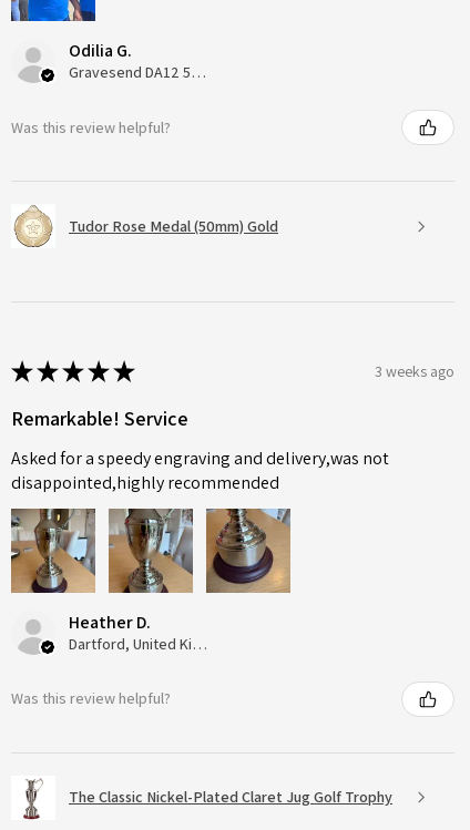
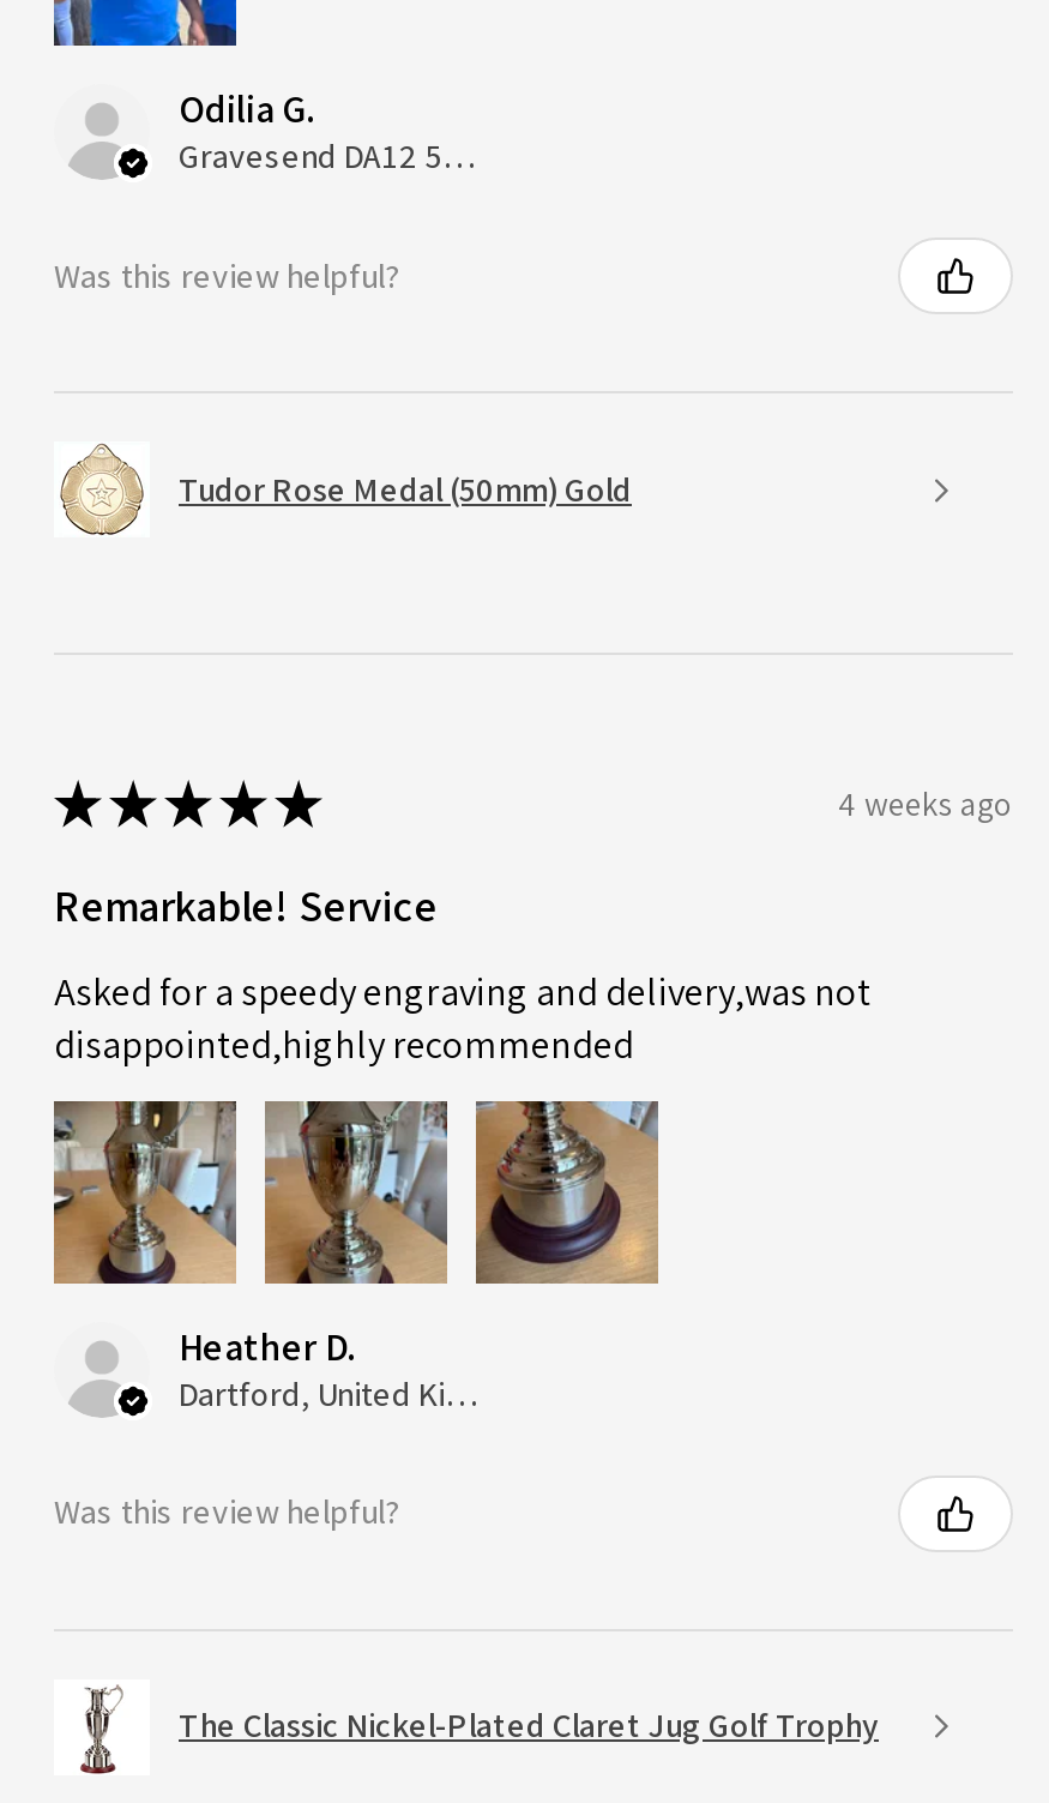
- 3 weeks ago
+ 4 weeks ago
